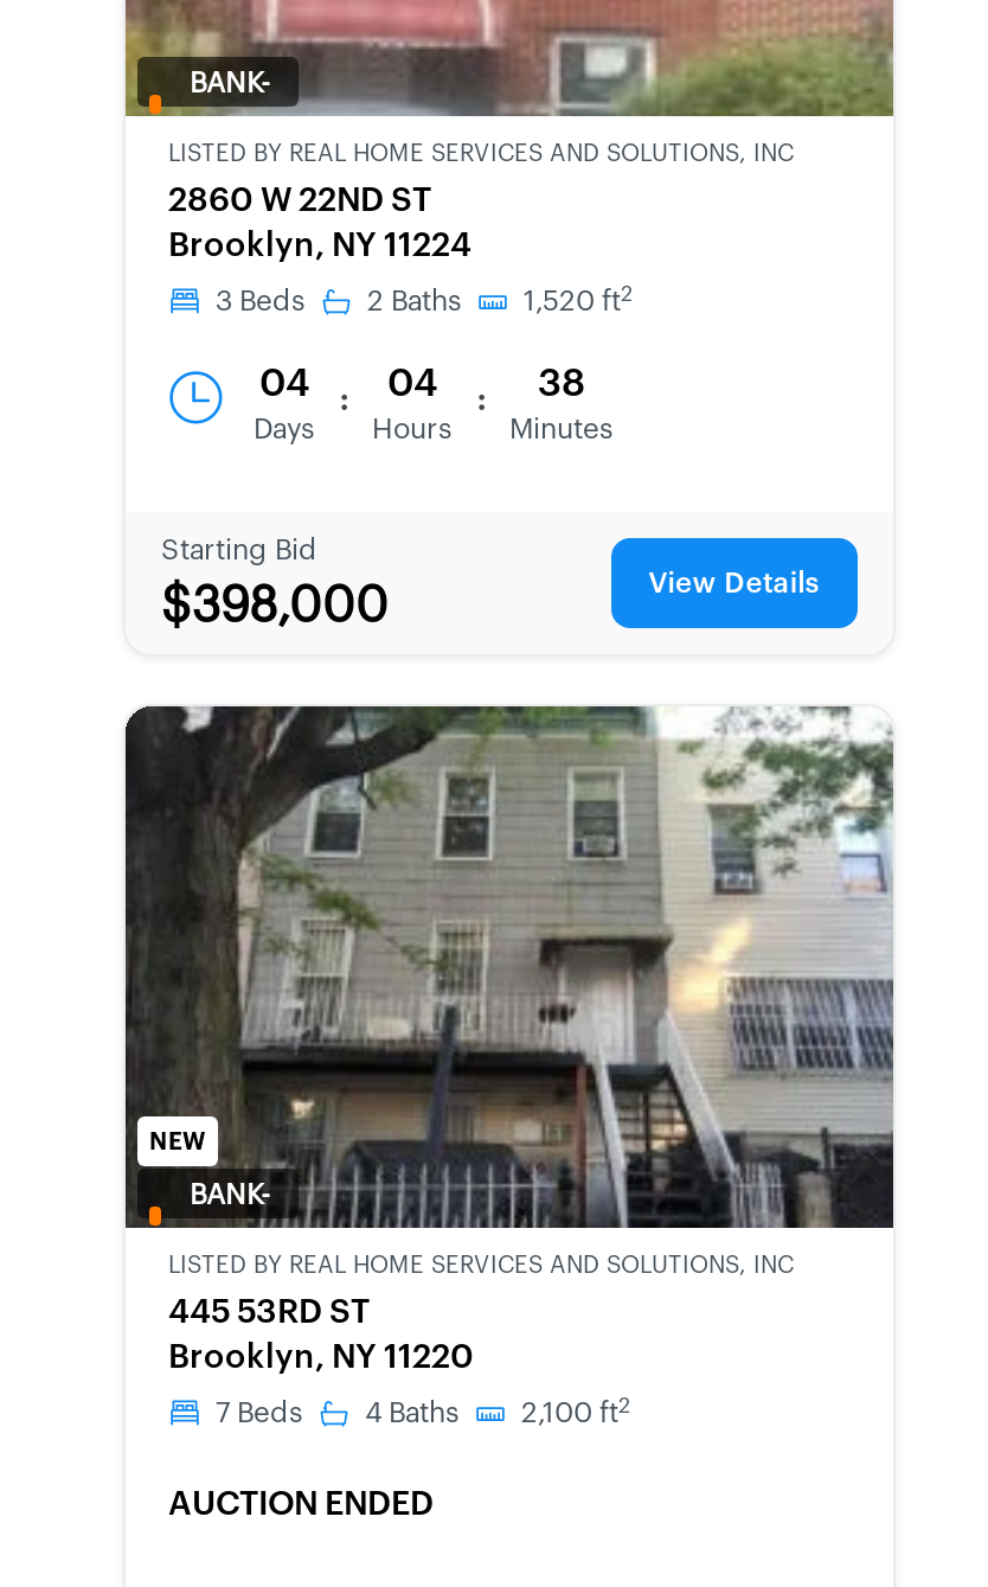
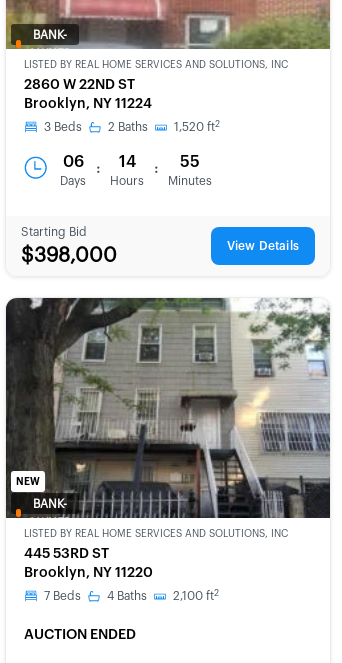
- 04
+ 06

- 04
+ 14

- 38
+ 55
